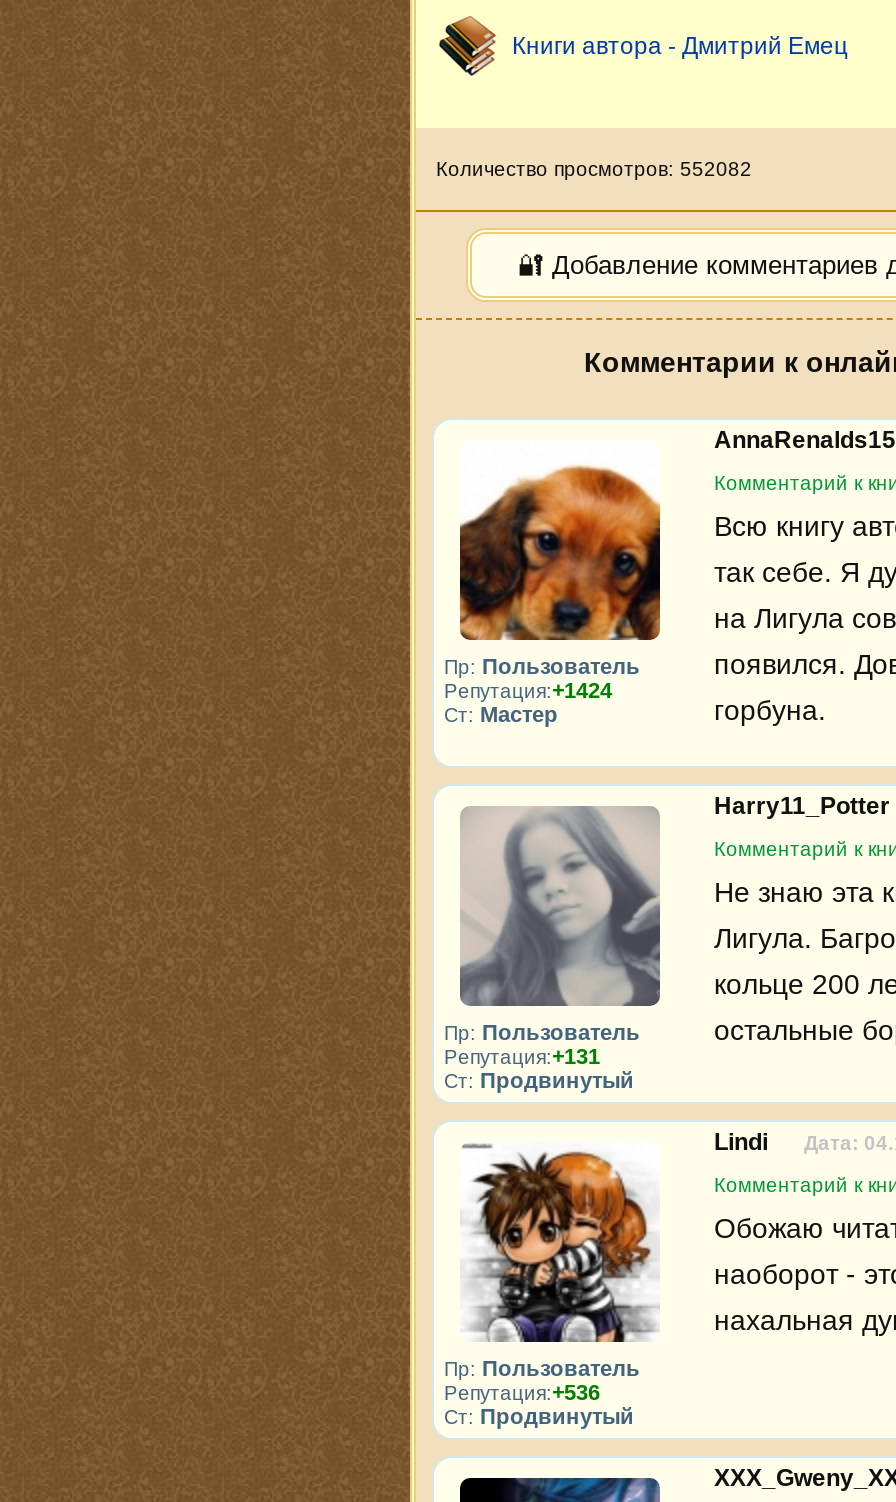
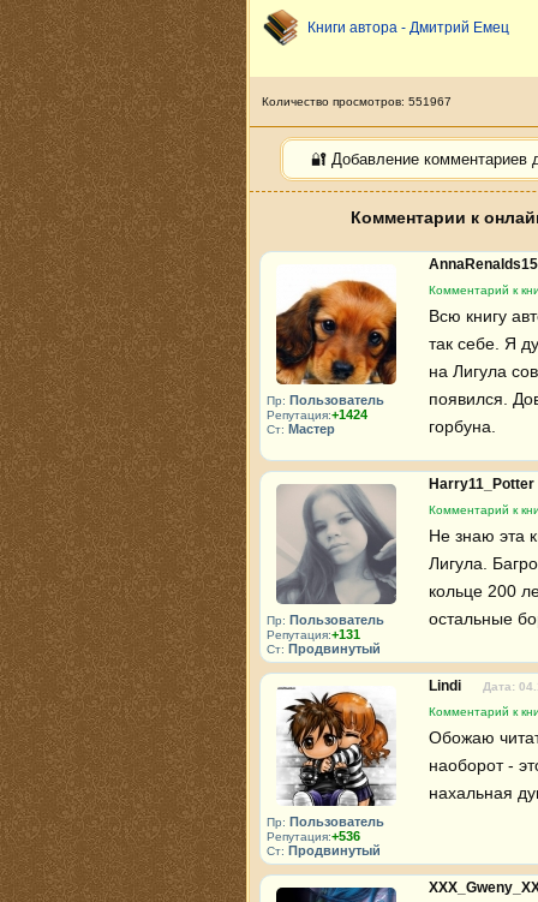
- Количество просмотров: 552082
+ Количество просмотров: 551967
